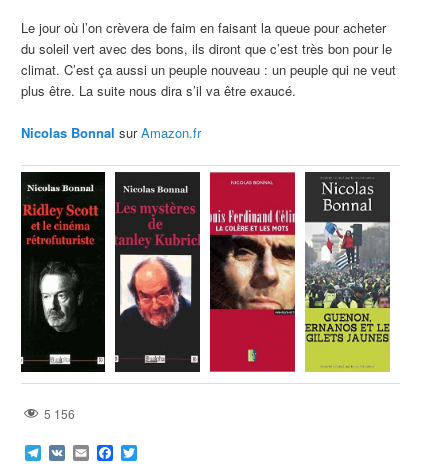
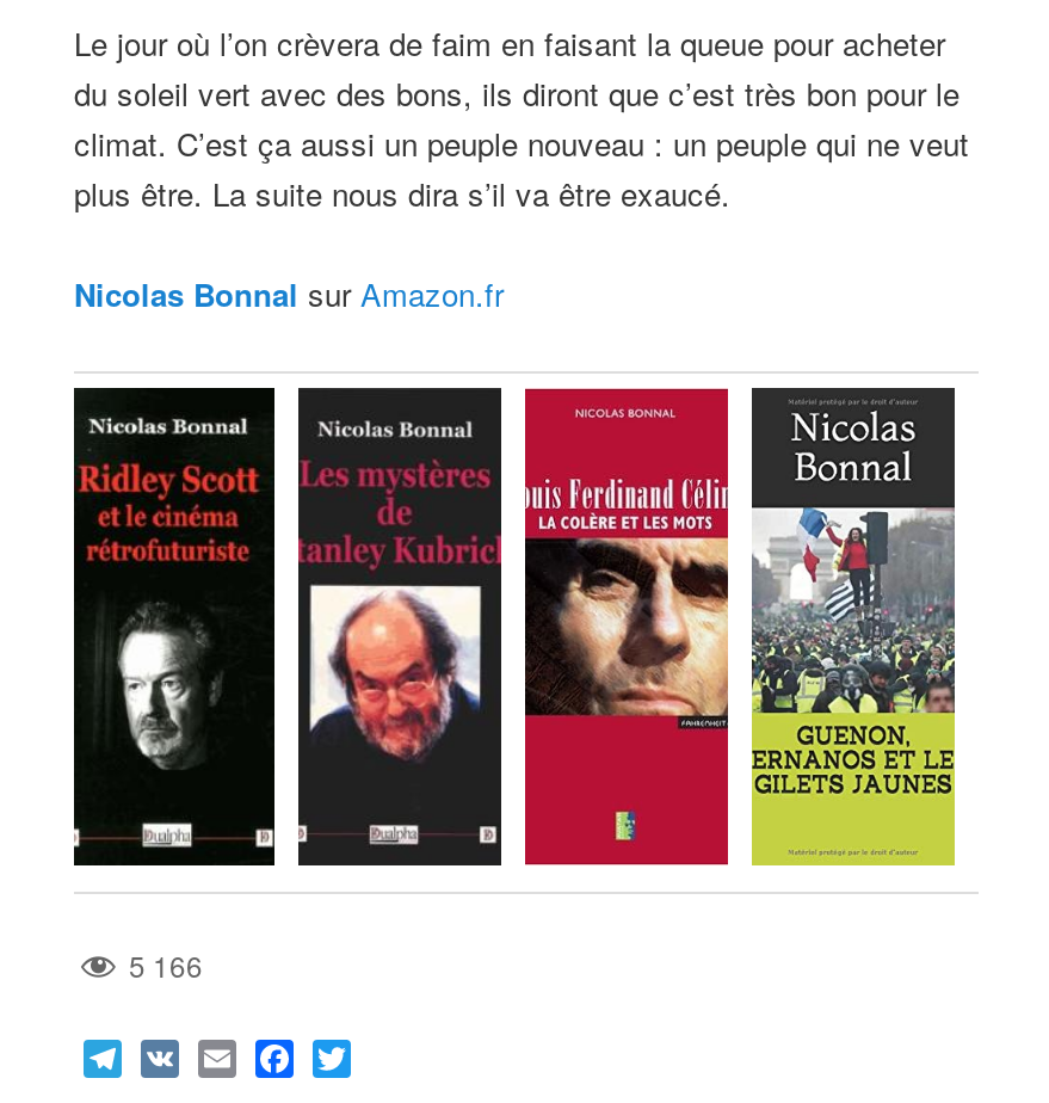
- 5 156
+ 5 166
